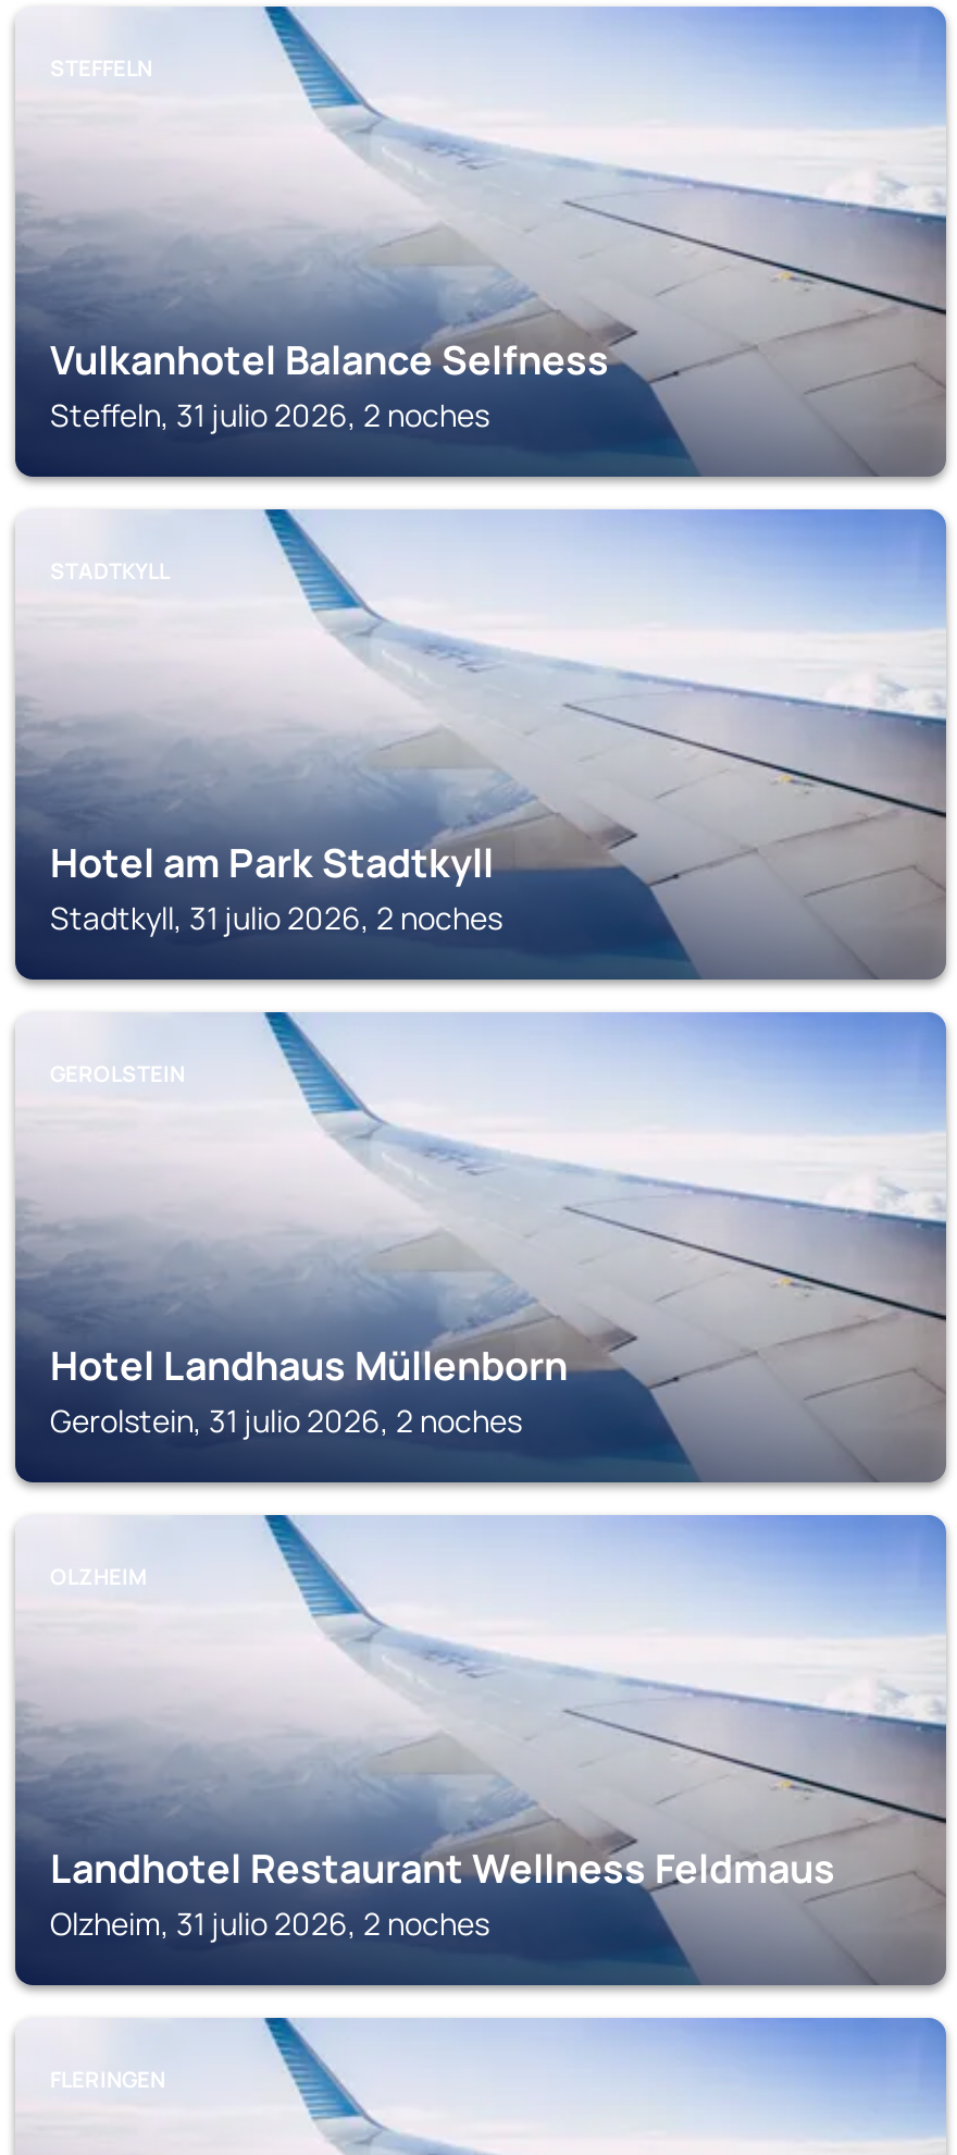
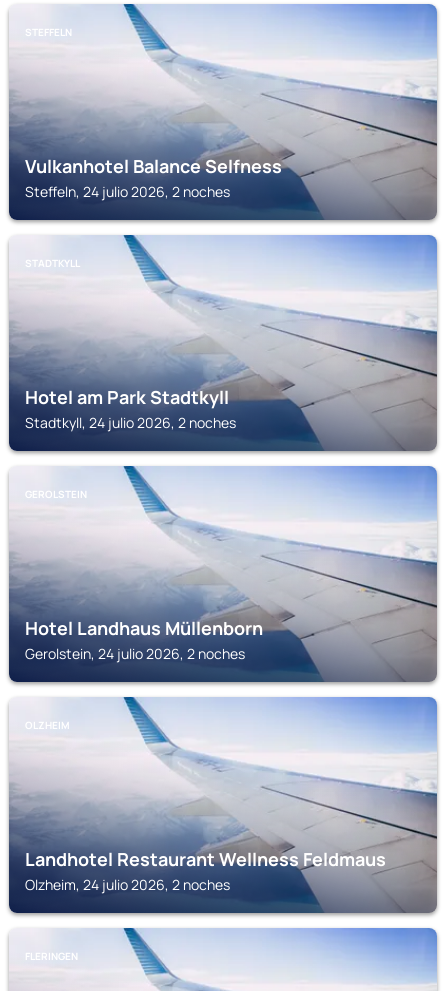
- Steffeln, 31 julio 2026, 2 noches
+ Steffeln, 24 julio 2026, 2 noches

- Stadtkyll, 31 julio 2026, 2 noches
+ Stadtkyll, 24 julio 2026, 2 noches

- Gerolstein, 31 julio 2026, 2 noches
+ Gerolstein, 24 julio 2026, 2 noches

- Olzheim, 31 julio 2026, 2 noches
+ Olzheim, 24 julio 2026, 2 noches
